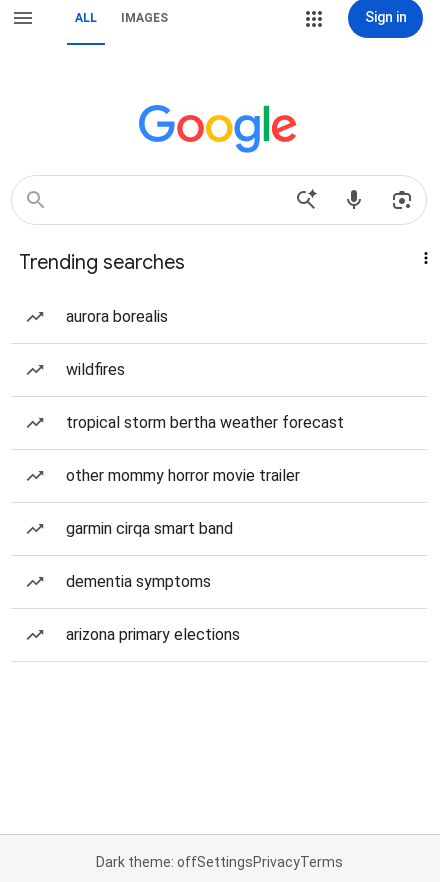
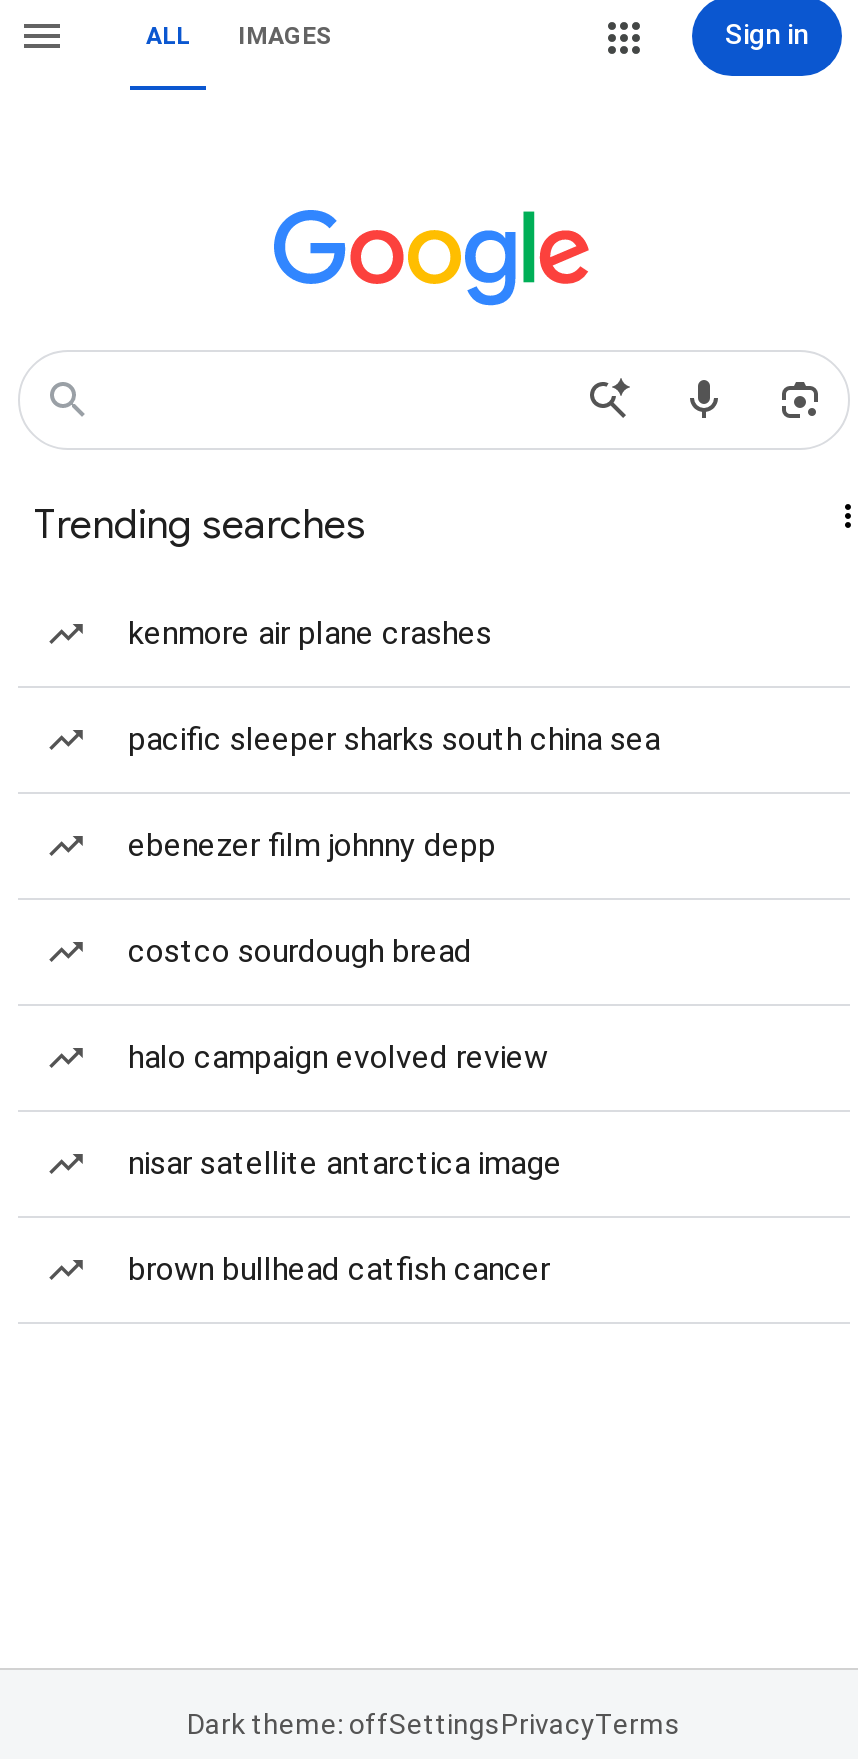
- aurora borealis
+ kenmore air plane crashes

- wildfires
+ pacific sleeper sharks south china sea

- tropical storm bertha weather forecast
+ ebenezer film johnny depp

- other mommy horror movie trailer
+ costco sourdough bread

- garmin cirqa smart band
+ halo campaign evolved review

- dementia symptoms
+ nisar satellite antarctica image

- arizona primary elections
+ brown bullhead catfish cancer
